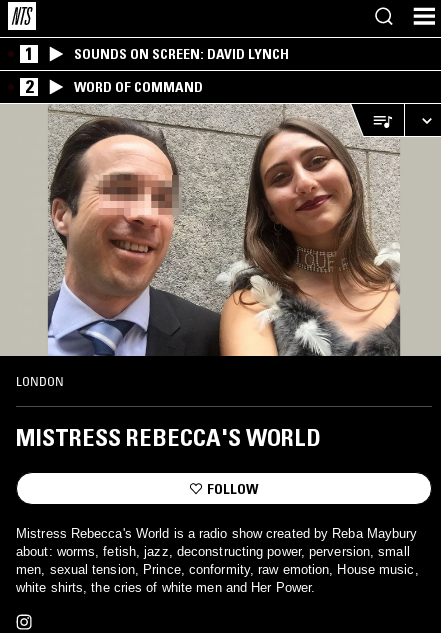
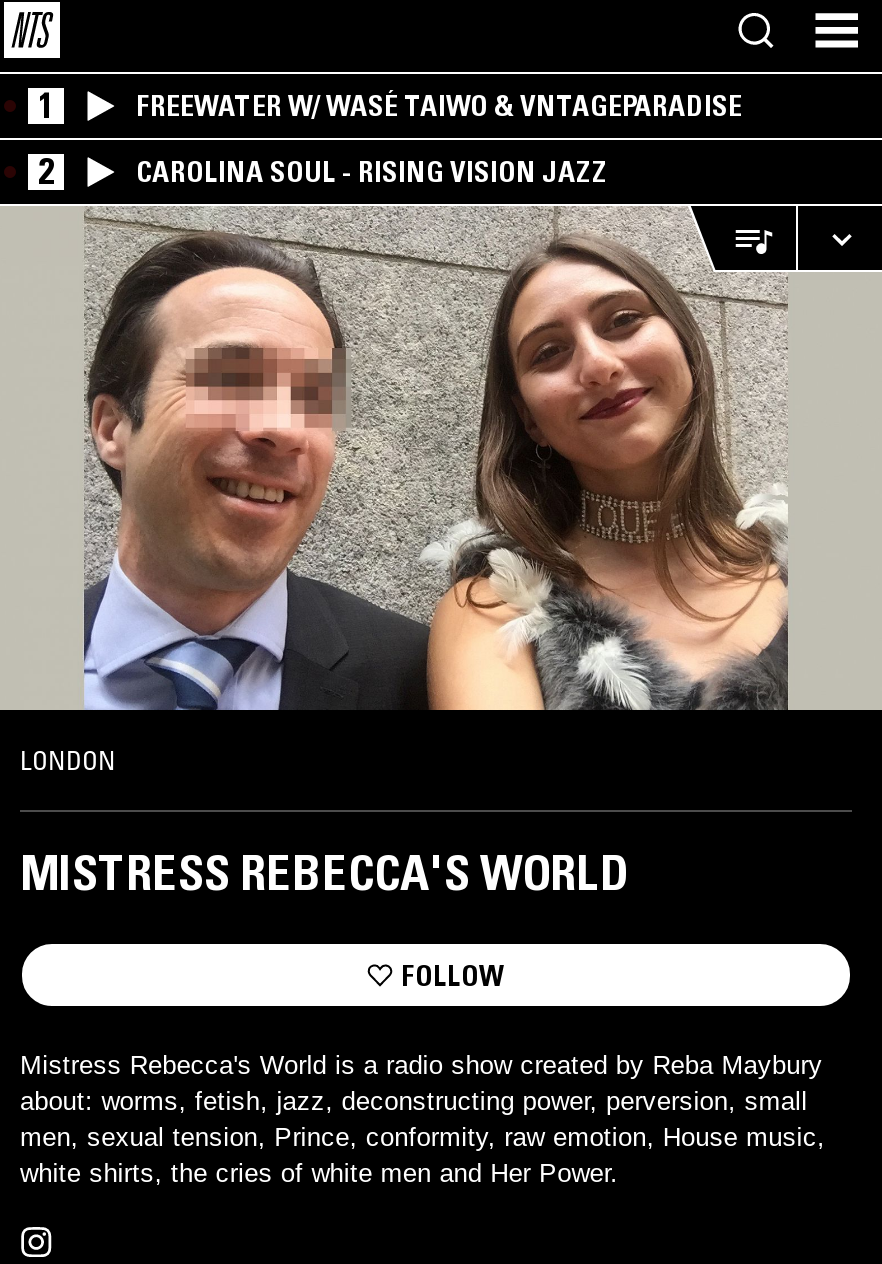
- SOUNDS ON SCREEN: DAVID LYNCH
+ FREEWATER W/ WASÉ TAIWO & VNTAGEPARADISE

- WORD OF COMMAND
+ CAROLINA SOUL - RISING VISION JAZZ
